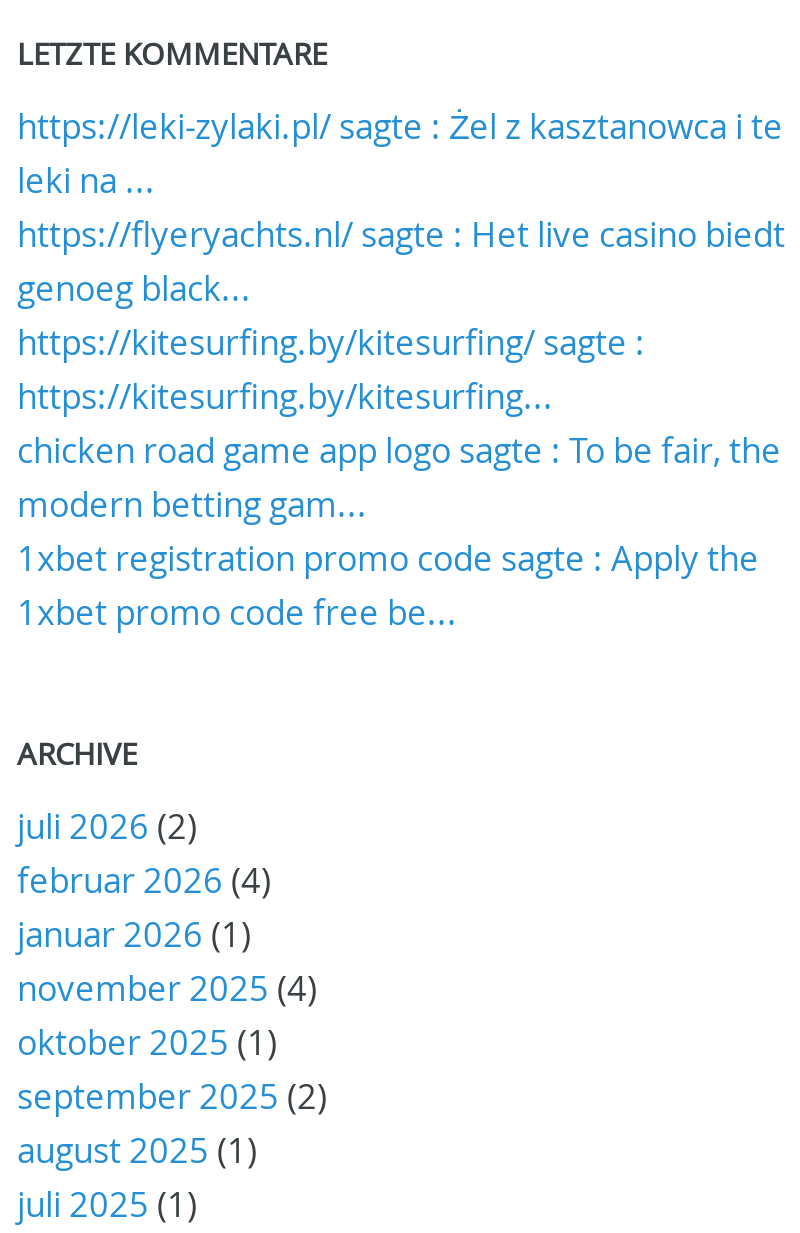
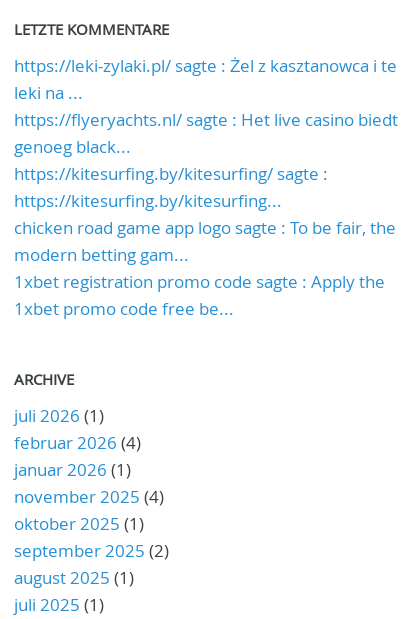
- juli 2026 (2)
+ juli 2026 (1)
